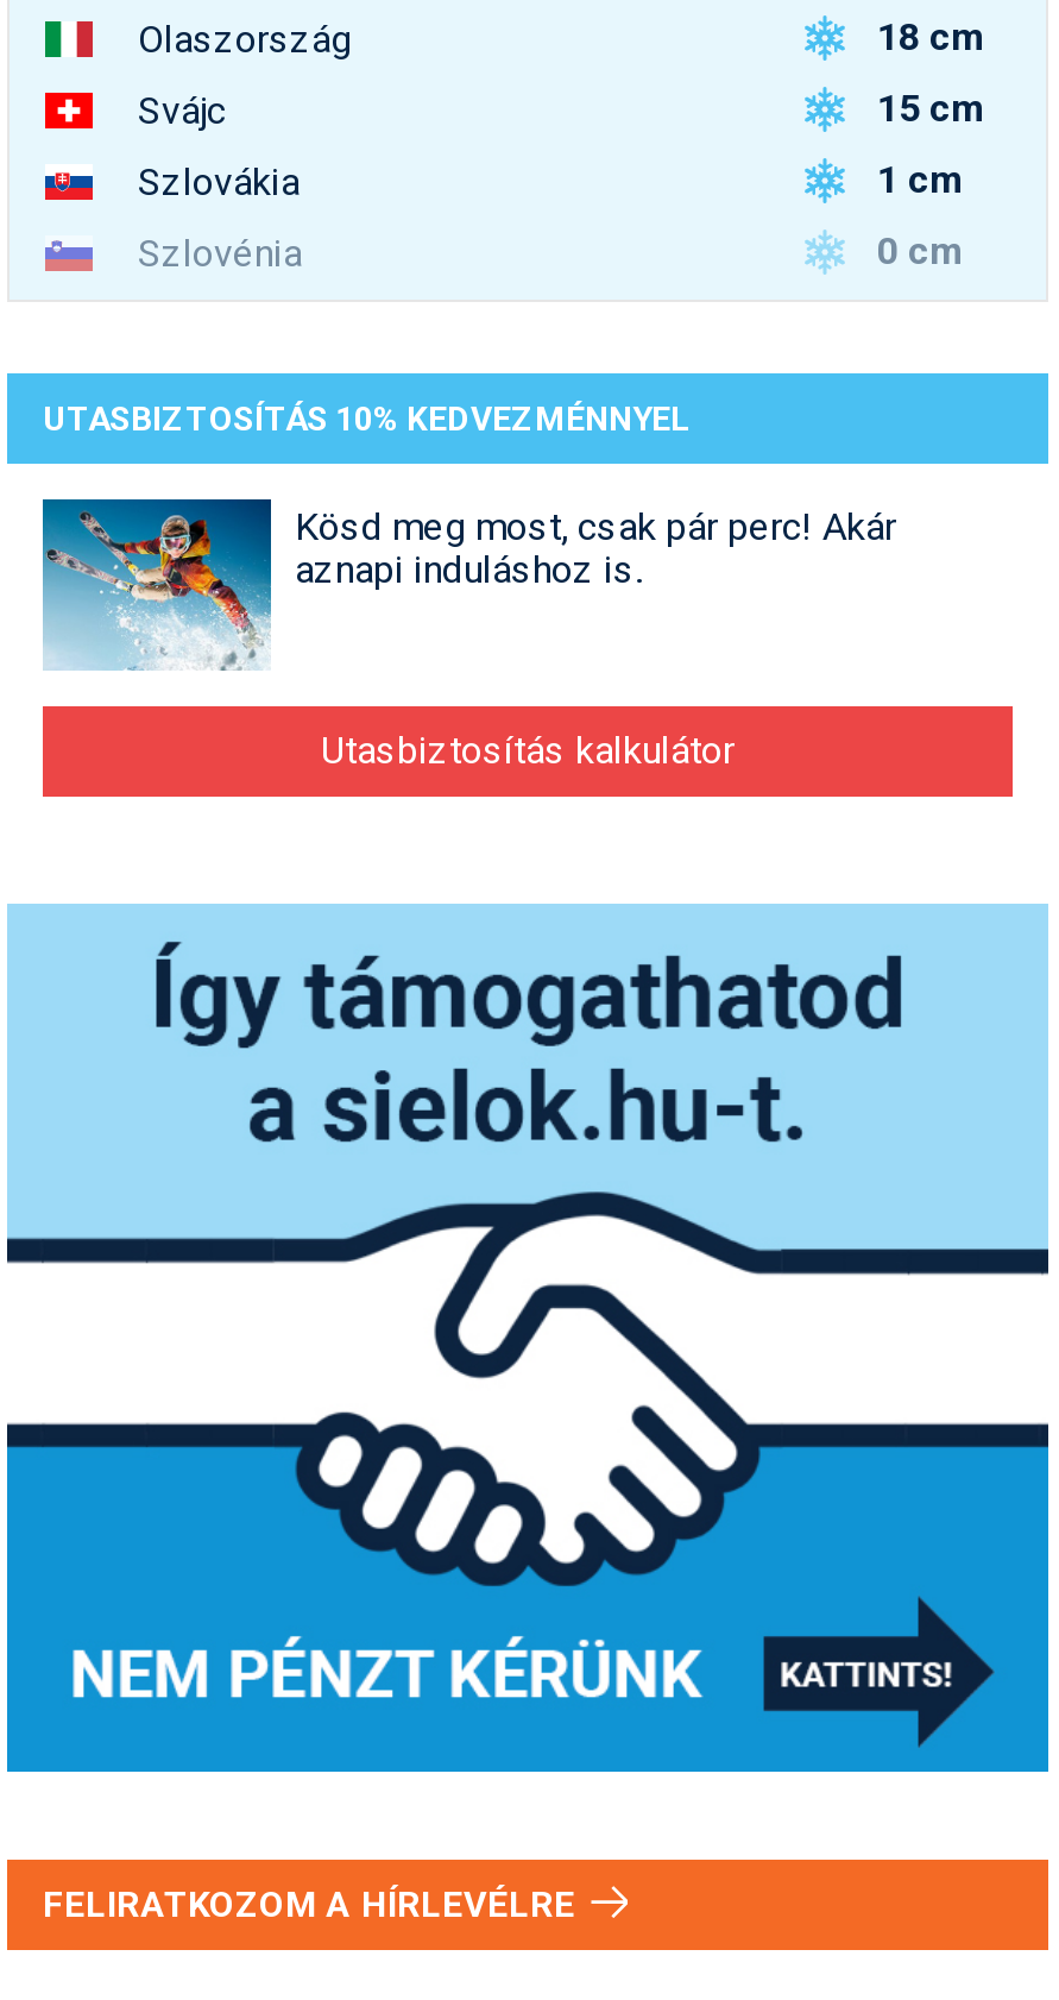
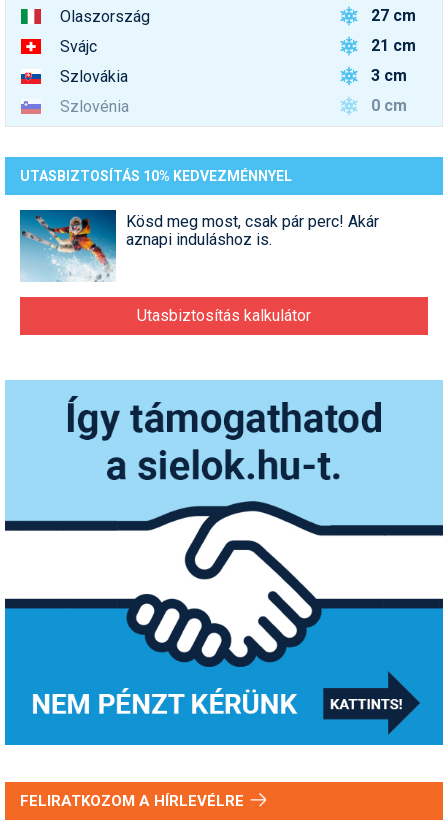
- 18 cm
+ 27 cm

- 15 cm
+ 21 cm

- 1 cm
+ 3 cm
